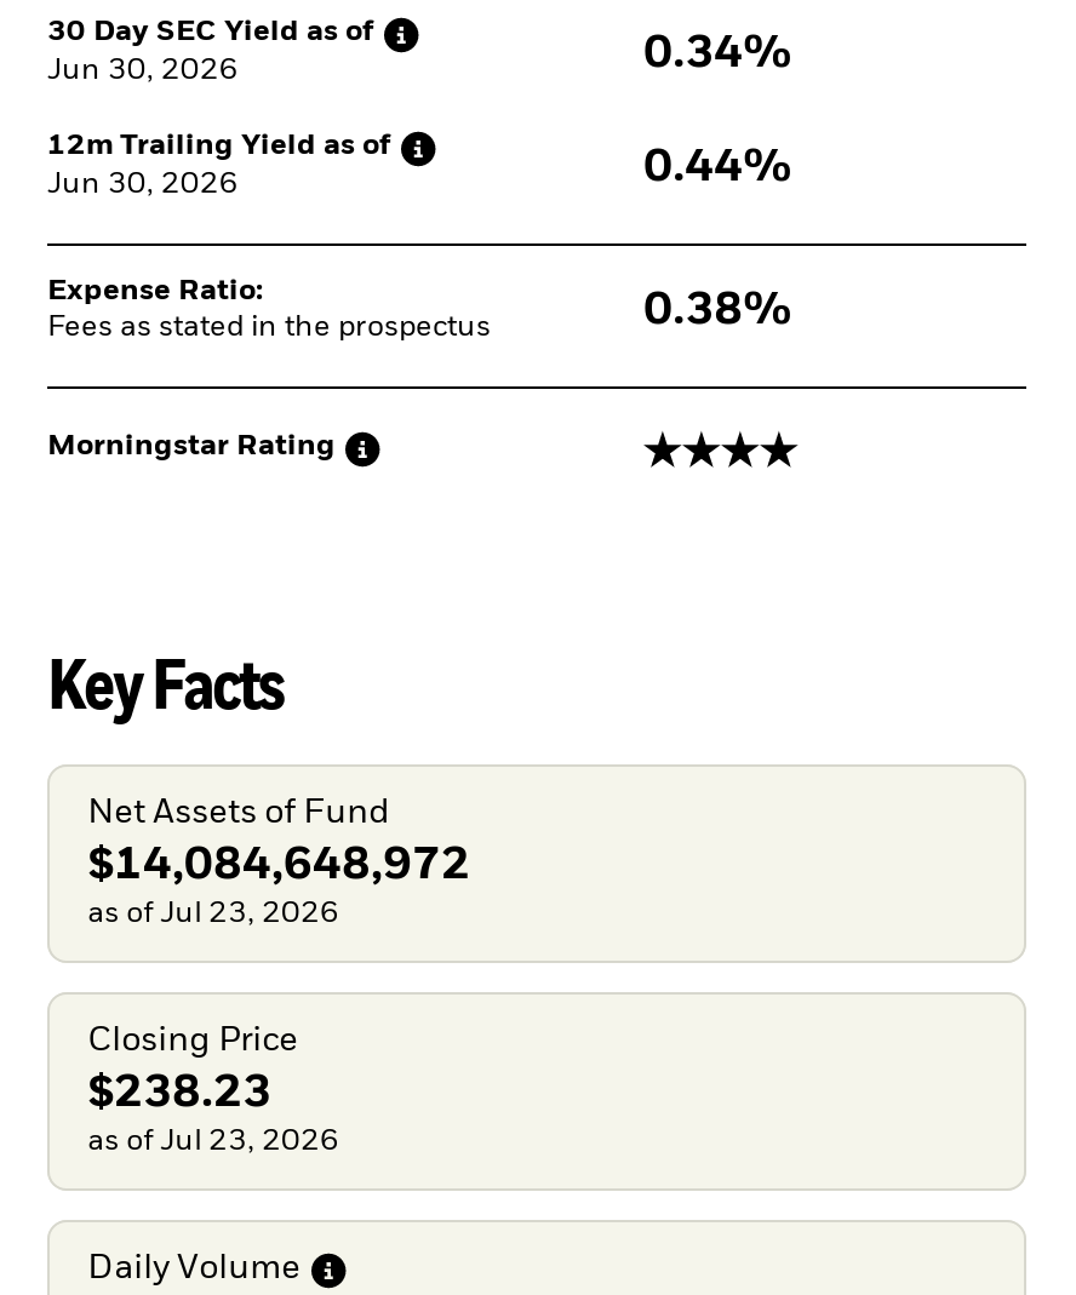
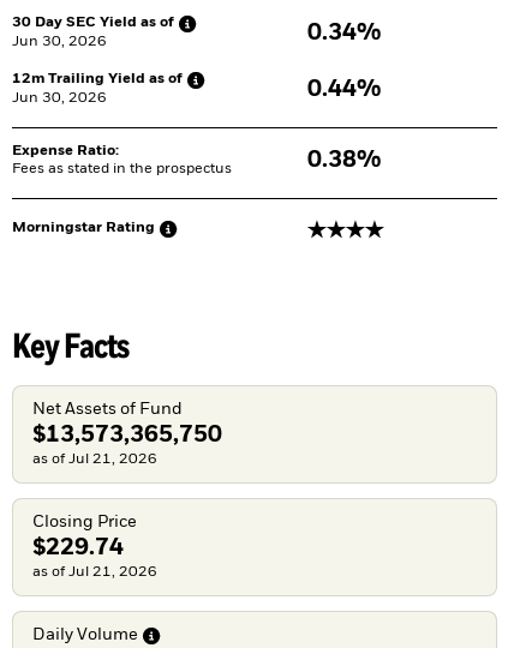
- $14,084,648,972
+ $13,573,365,750

- as of Jul 23, 2026
+ as of Jul 21, 2026

- $238.23
+ $229.74

- as of Jul 23, 2026
+ as of Jul 21, 2026
